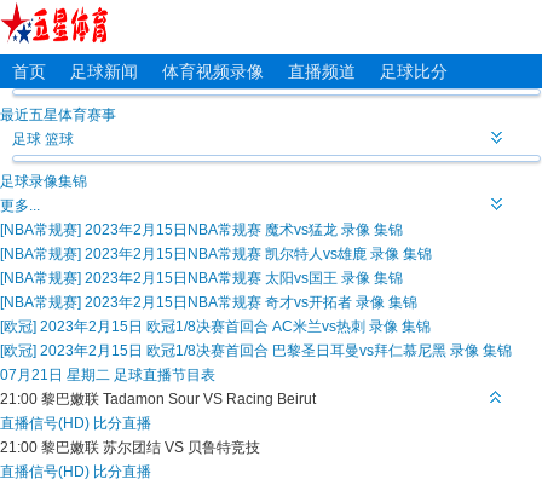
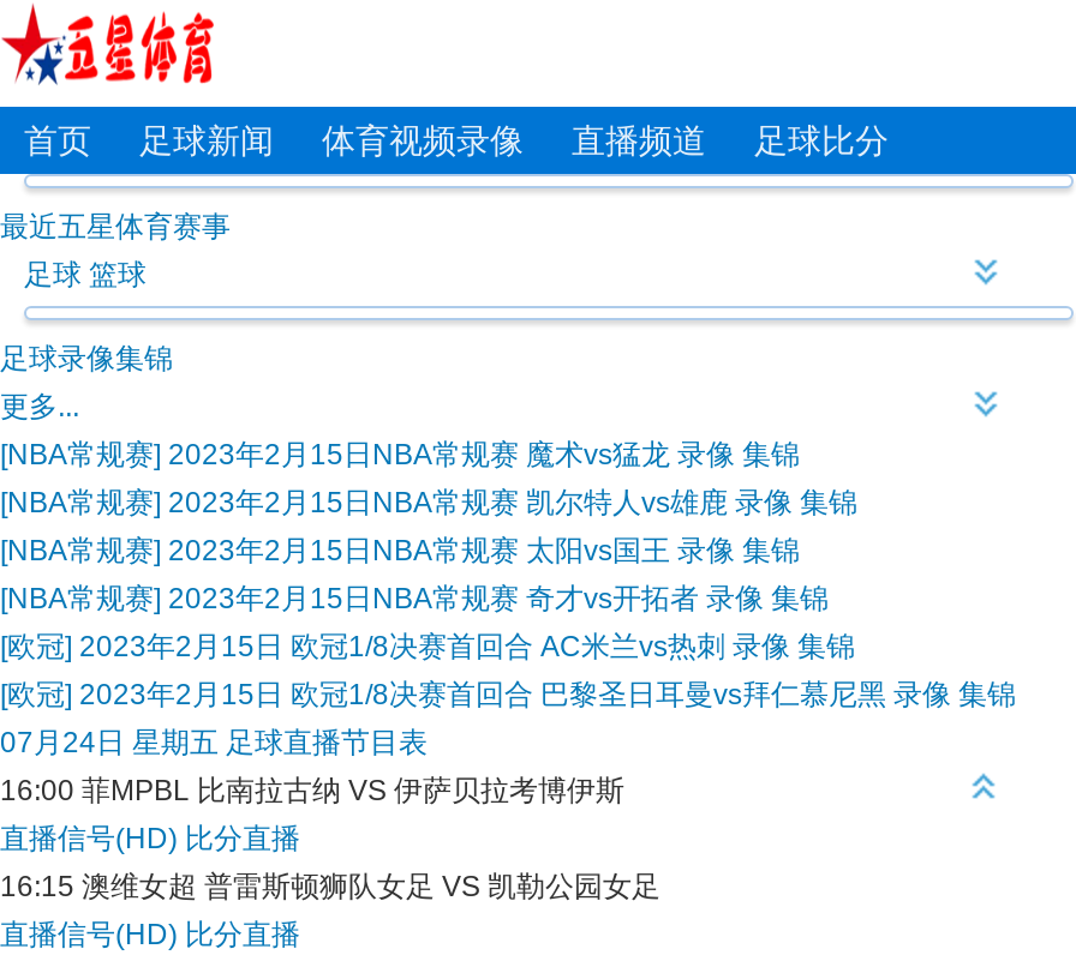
- 07月21日 星期二 足球直播节目表
- 21:00 黎巴嫩联Tadamon Sour VS Racing Beirut
+ 07月24日 星期五 足球直播节目表
+ 16:00 菲MPBL比南拉古纳 VS 伊萨贝拉考博伊斯

- 21:00 黎巴嫩联苏尔团结 VS 贝鲁特竞技
+ 16:15 澳维女超普雷斯顿狮队女足 VS 凯勒公园女足
